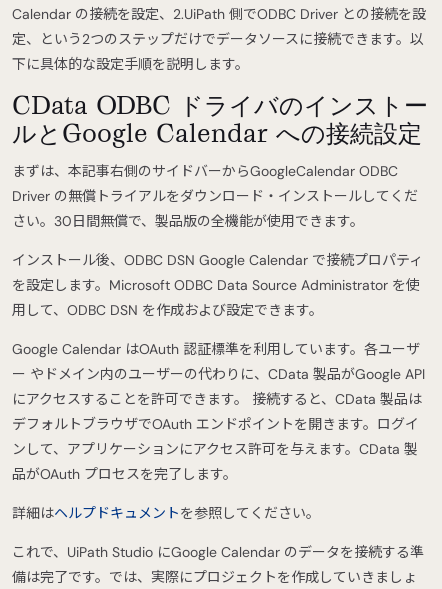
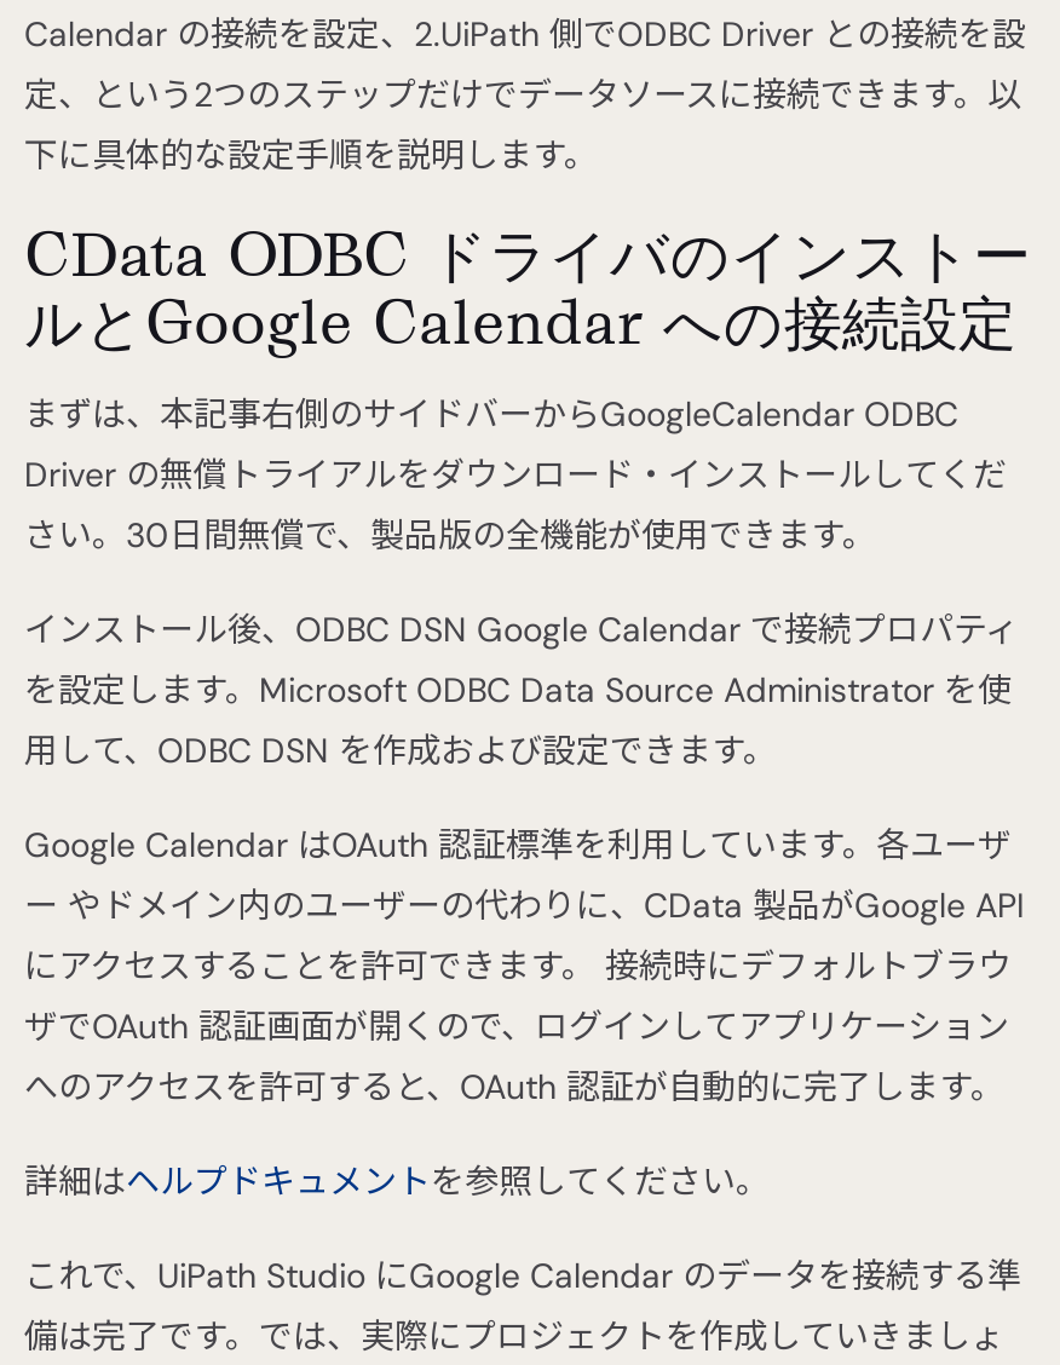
- にアクセスすることを許可できます。 接続すると、CData 製品は
- デフォルトブラウザでOAuth エンドポイントを開きます。ログイ
- ンして、アプリケーションにアクセス許可を与えます。CData 製
- 品がOAuth プロセスを完了します。
+ にアクセスすることを許可できます。 接続時にデフォルトブラウ
+ ザでOAuth 認証画面が開くので、ログインしてアプリケーション
+ へのアクセスを許可すると、OAuth 認証が自動的に完了します。
